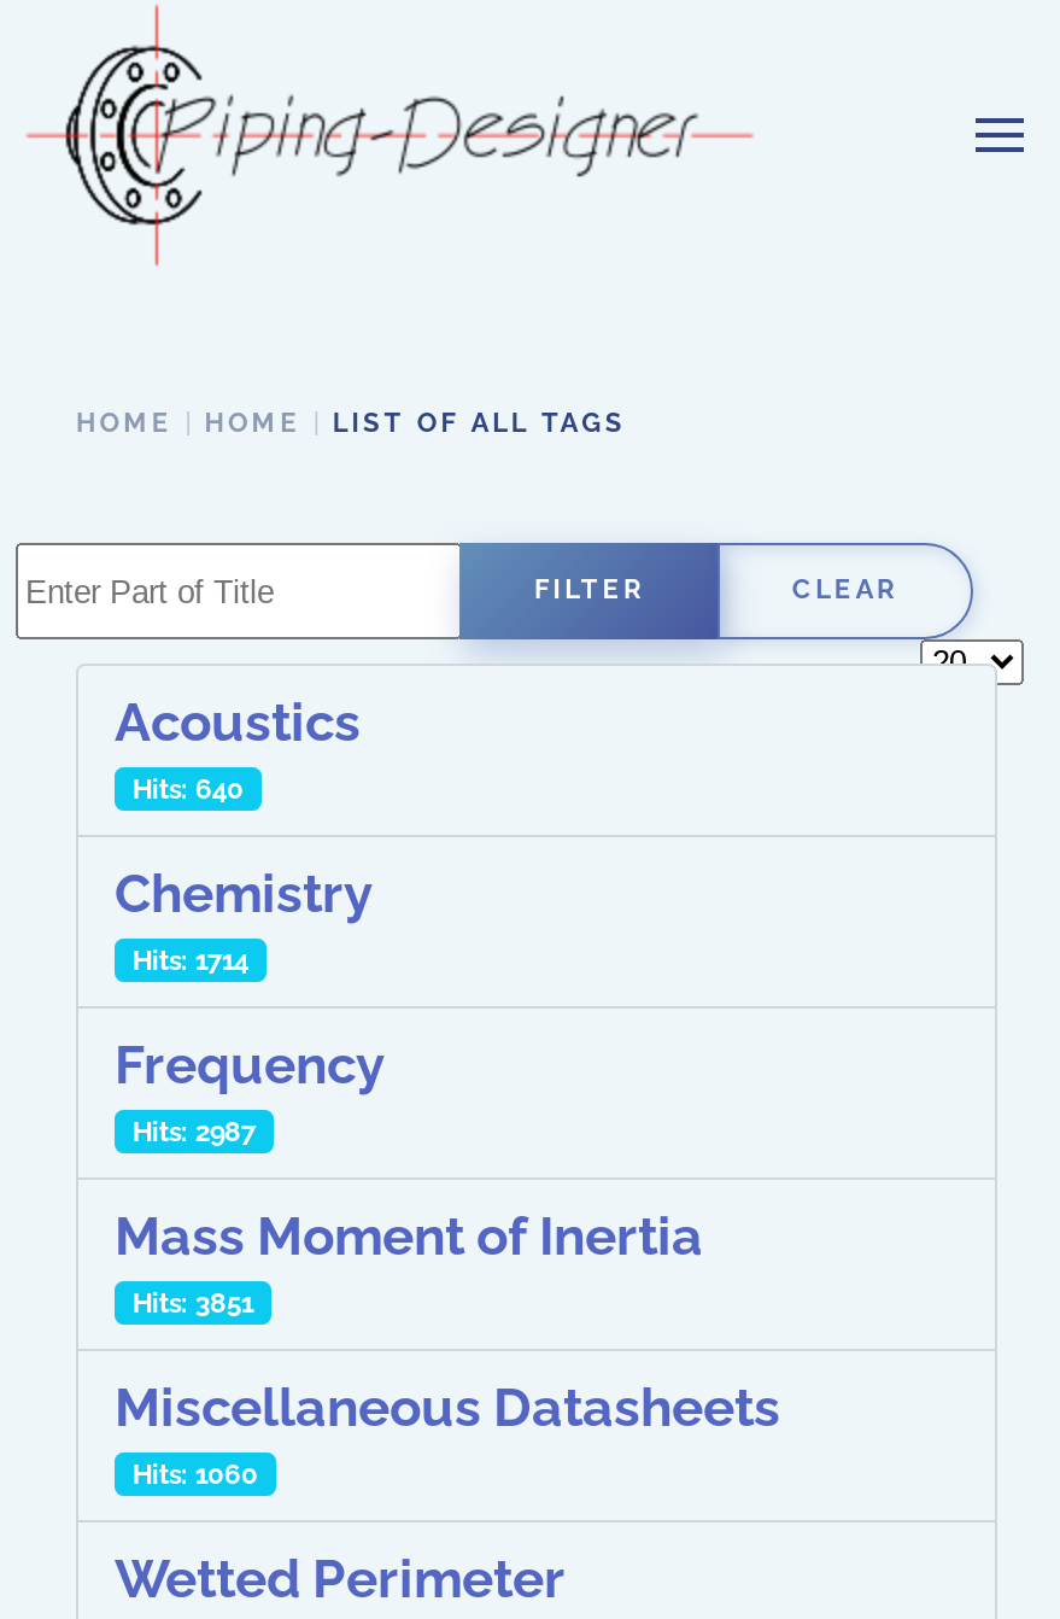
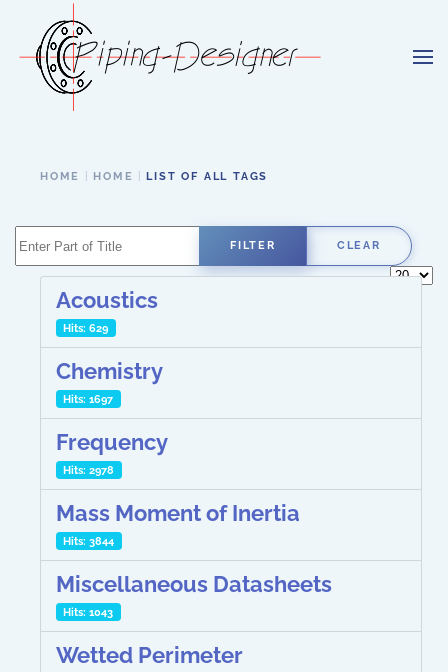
- Hits: 640
+ Hits: 629

- Hits: 1714
+ Hits: 1697

- Hits: 2987
+ Hits: 2978

- Hits: 3851
+ Hits: 3844

- Hits: 1060
+ Hits: 1043
